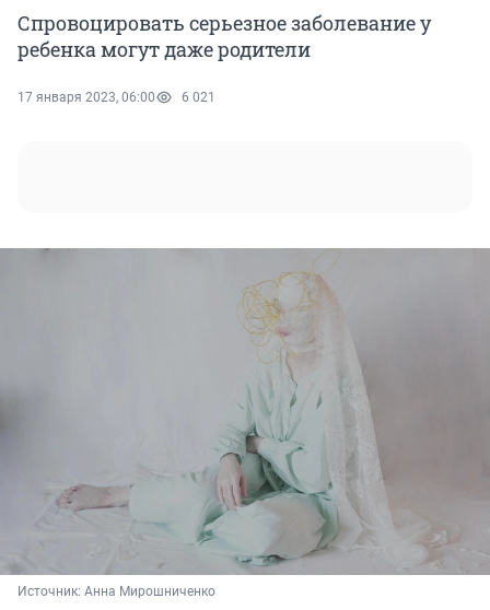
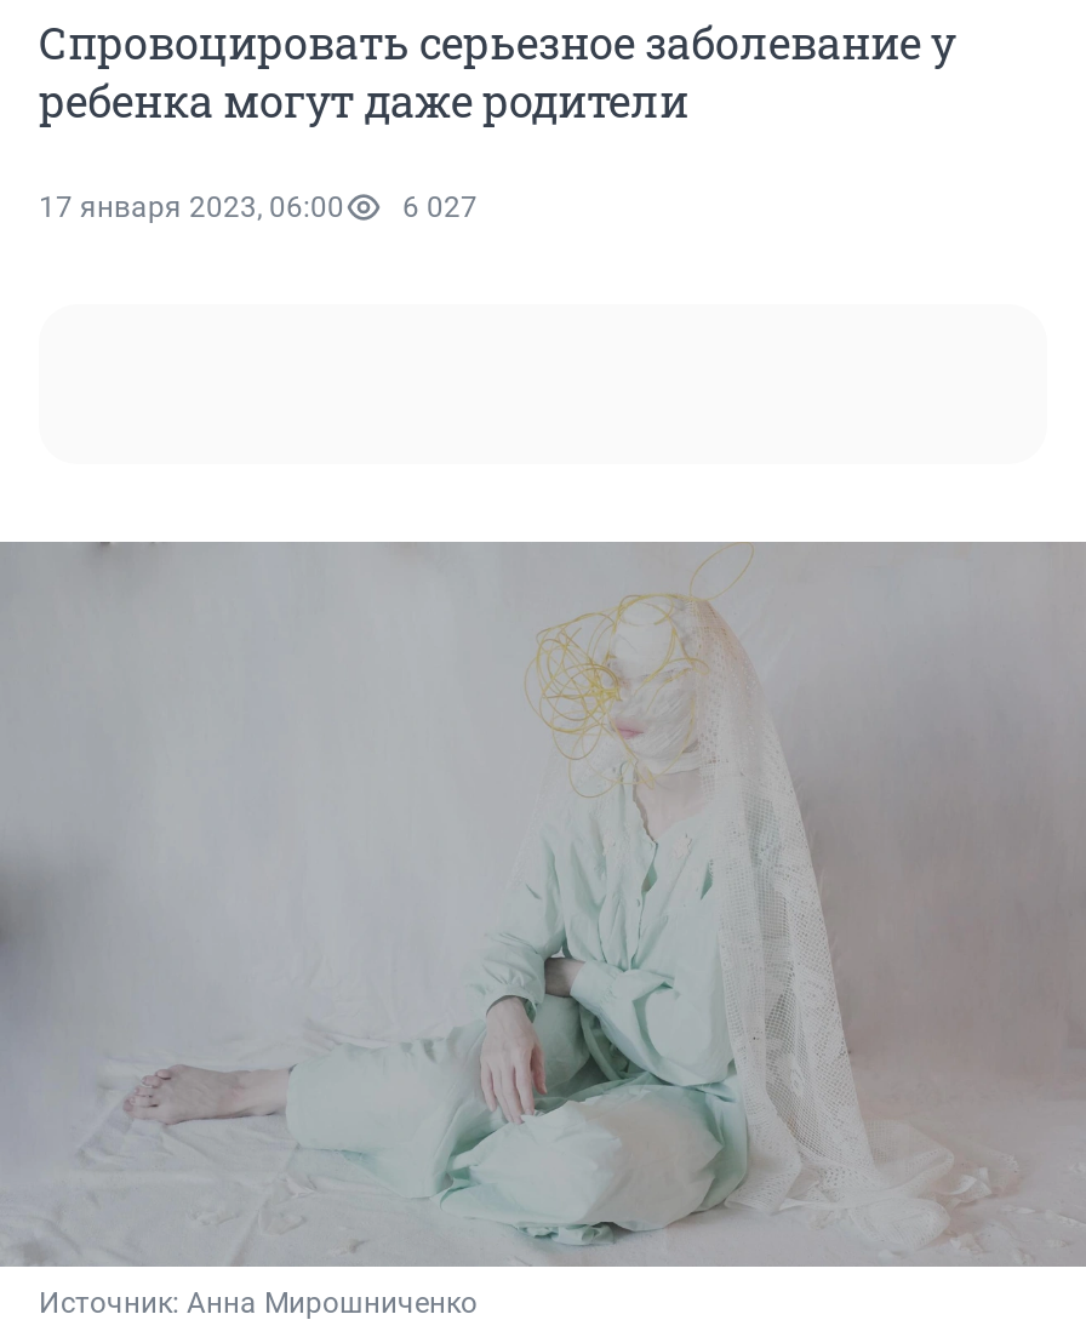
- 17 января 2023, 06:00 6 021
+ 17 января 2023, 06:00 6 027
